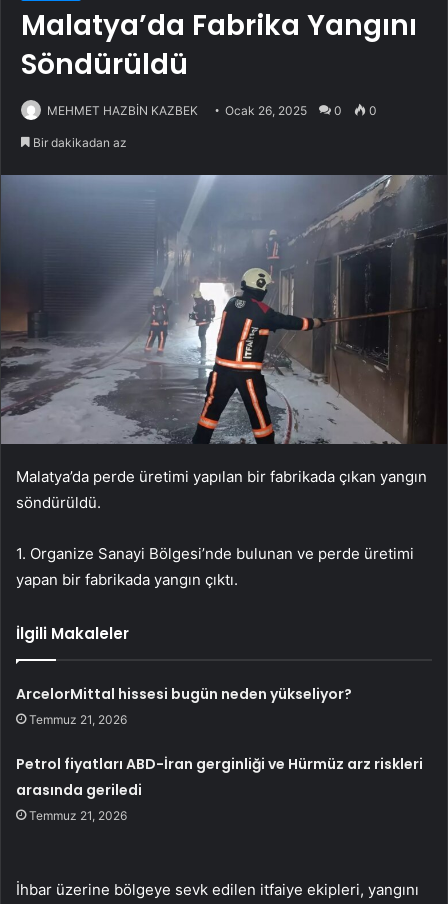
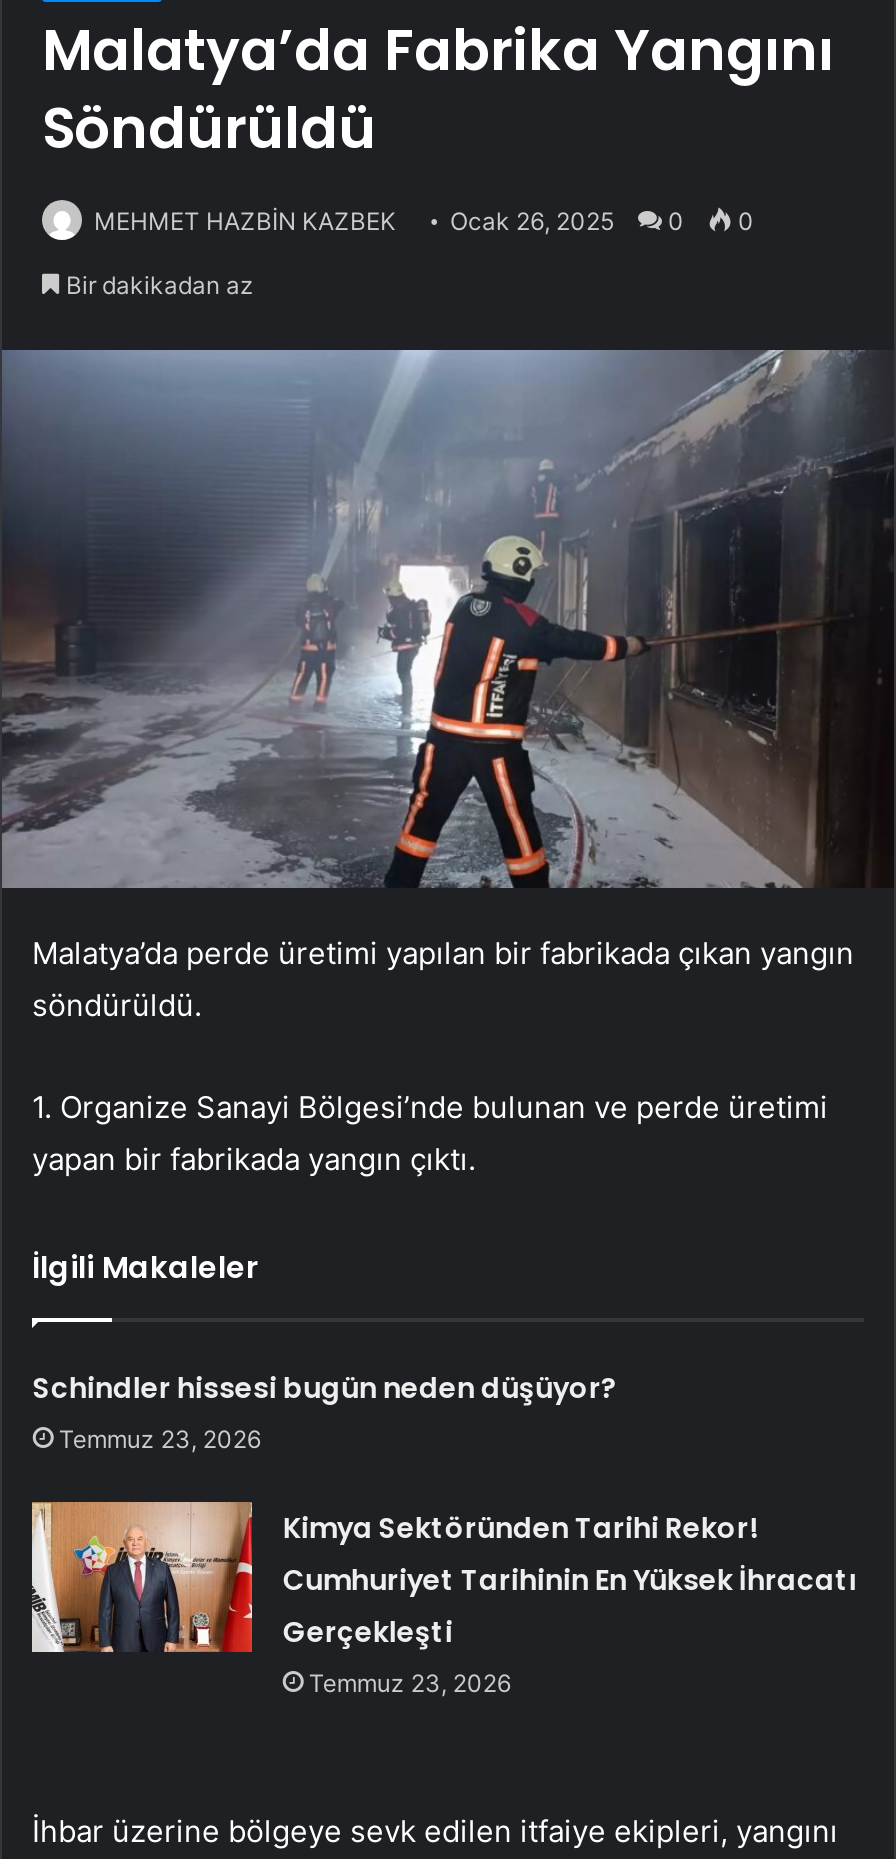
- ArcelorMittal hissesi bugün neden yükseliyor?
- Temmuz 21, 2026
+ Schindler hissesi bugün neden düşüyor?
+ Temmuz 23, 2026

- Petrol fiyatları ABD-İran gerginliği ve Hürmüz arz riskleri
- arasında geriledi
- Temmuz 21, 2026
+ Kimya Sektöründen Tarihi Rekor!
+ Cumhuriyet Tarihinin En Yüksek İhracatı
+ Gerçekleşti
+ Temmuz 23, 2026
